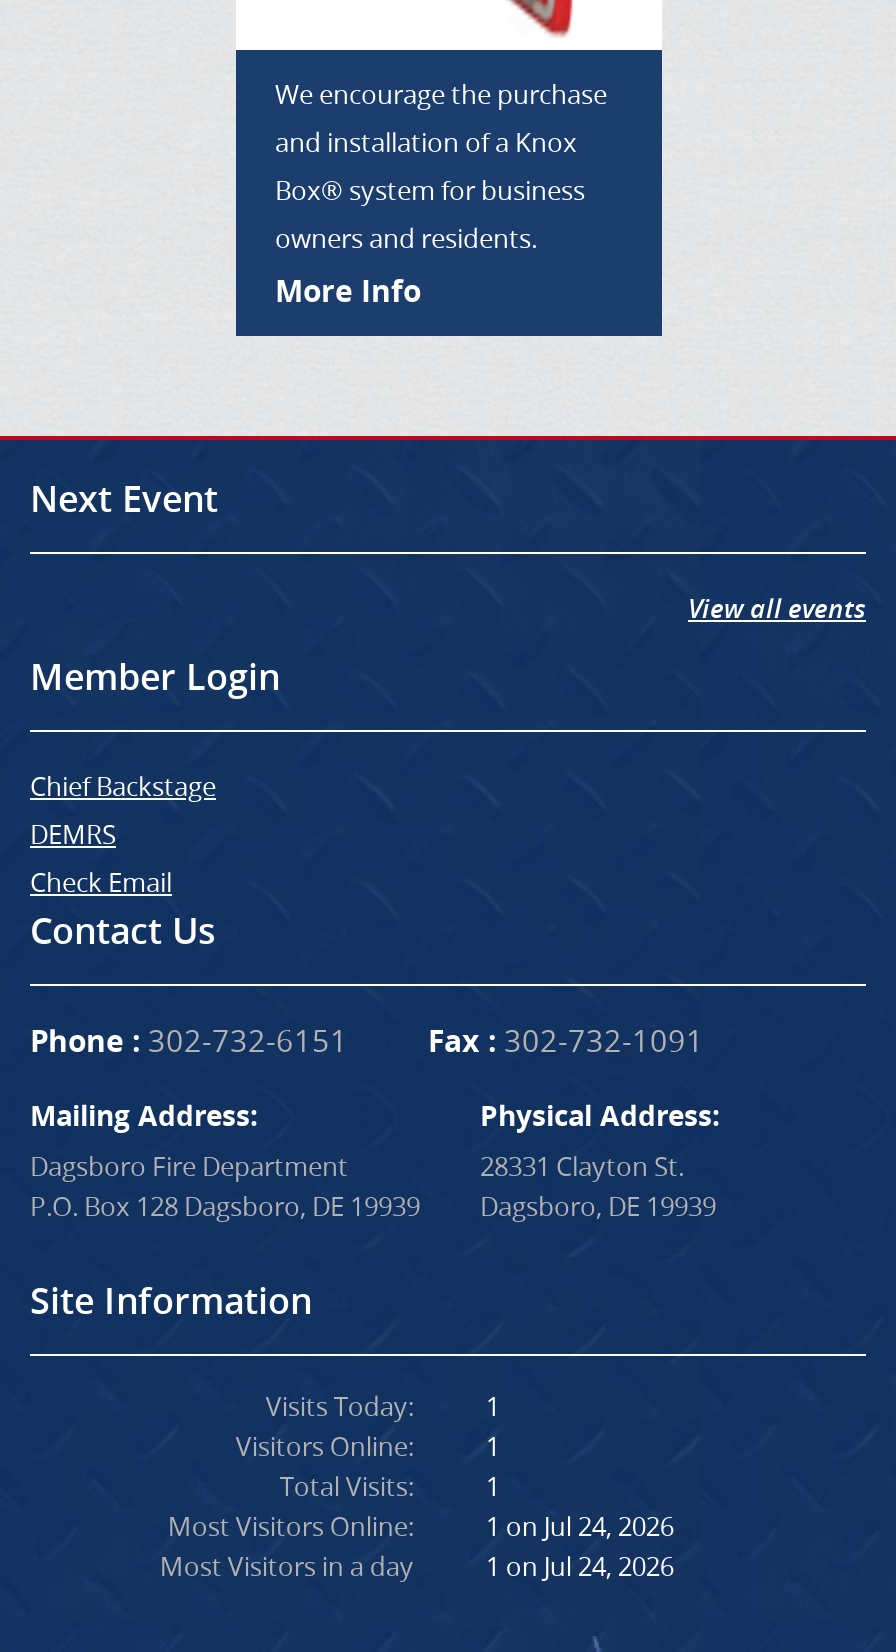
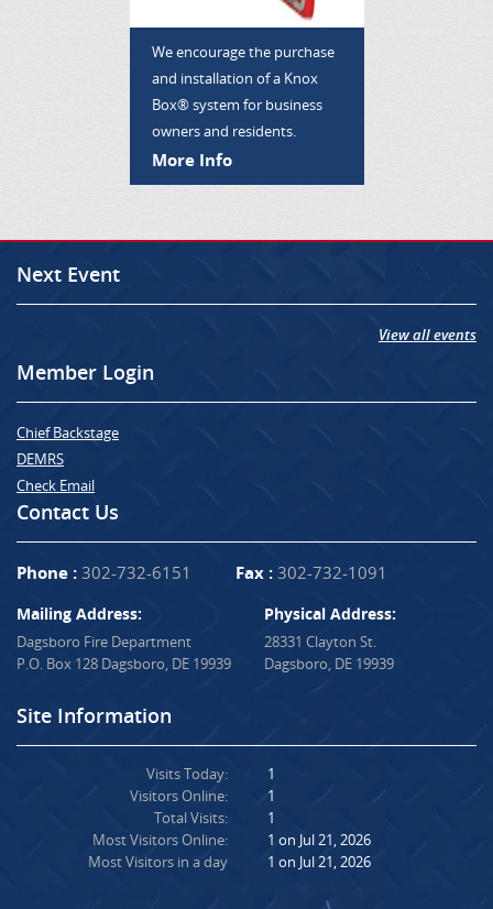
- Most Visitors Online: 1 on Jul 24, 2026
+ Most Visitors Online: 1 on Jul 21, 2026

- Most Visitors in a day 1 on Jul 24, 2026
+ Most Visitors in a day 1 on Jul 21, 2026
